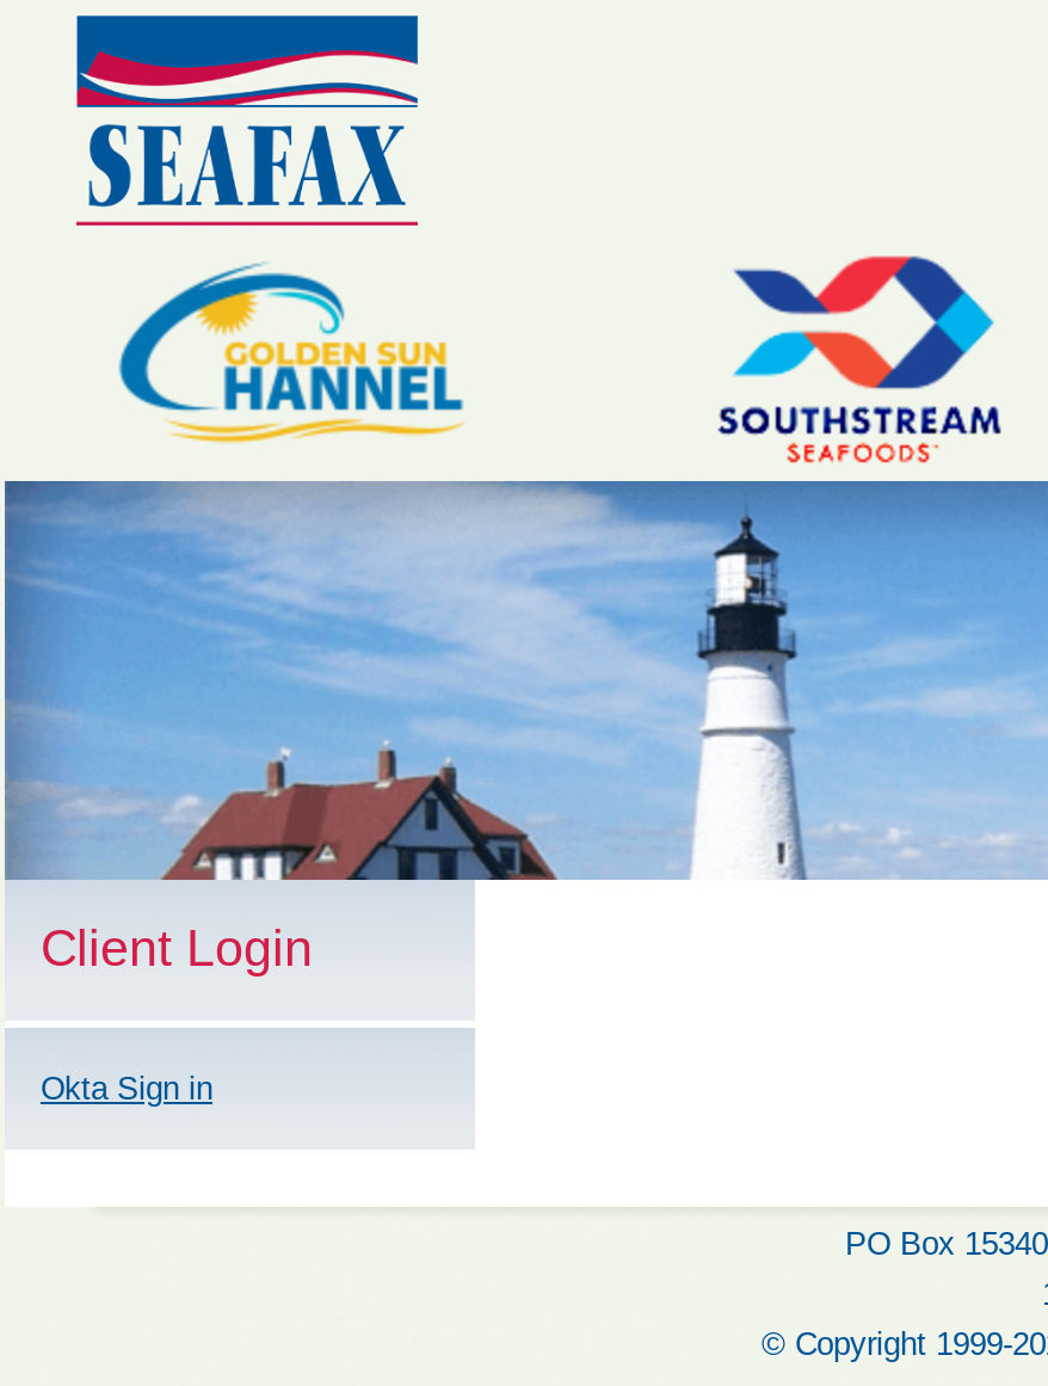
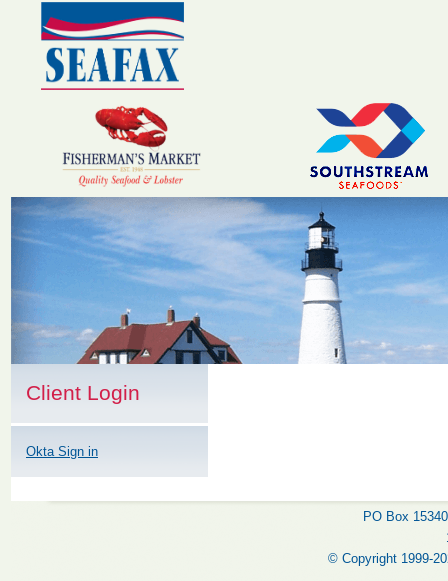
- [image]
+ [image]
